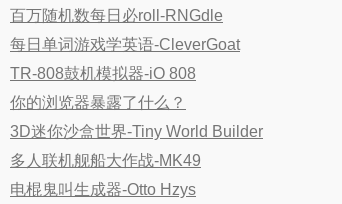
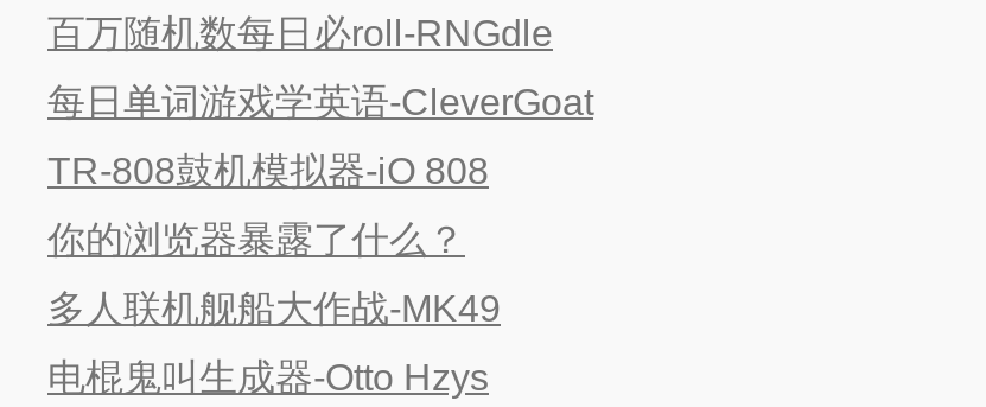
- 3D迷你沙盒世界-Tiny World Builder
